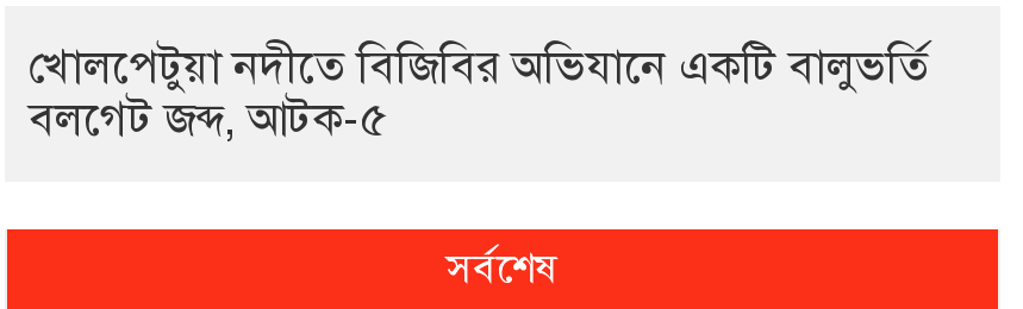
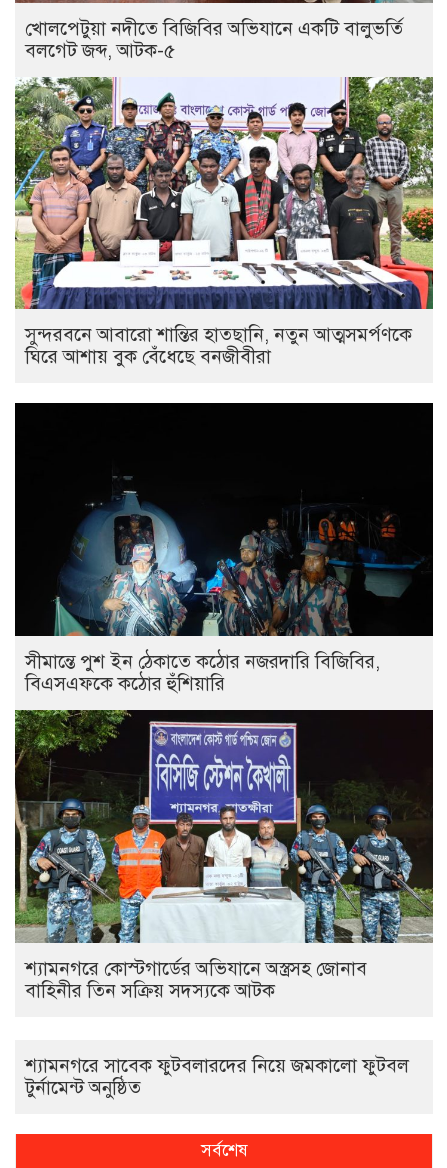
+ [image]
+ সুন্দরবনে আবারো শান্তির হাতছানি, নতুন আত্মসমর্পণকে
+ ঘিরে আশায় বুক বেঁধেছে বনজীবীরা

+ [image]
+ সীমান্তে পুশ ইন ঠেকাতে কঠোর নজরদারি বিজিবির,
+ বিএসএফকে কঠোর হুঁশিয়ারি

+ [image]
+ শ্যামনগরে কোস্টগার্ডের অভিযানে অস্ত্রসহ জোনাব
+ বাহিনীর তিন সক্রিয় সদস্যকে আটক
+ শ্যামনগরে সাবেক ফুটবলারদের নিয়ে জমকালো ফুটবল
+ টুর্নামেন্ট অনুষ্ঠিত
